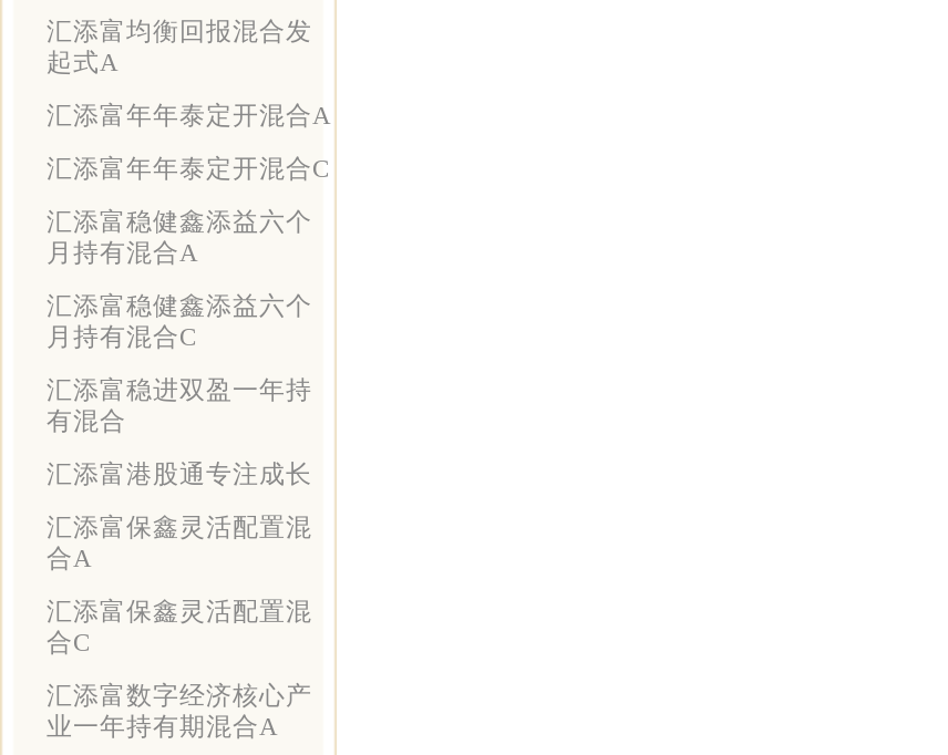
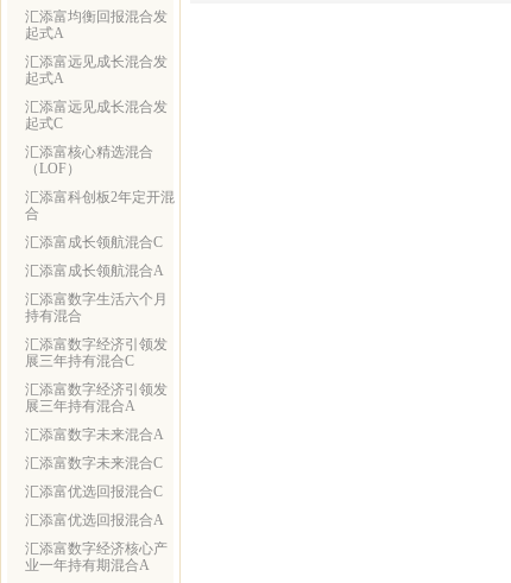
- 汇添富年年泰定开混合A
- 汇添富年年泰定开混合C
- 汇添富稳健鑫添益六个
- 月持有混合A
- 汇添富稳健鑫添益六个
- 月持有混合C
- 汇添富稳进双盈一年持
- 有混合
- 汇添富港股通专注成长
- 汇添富保鑫灵活配置混
- 合A
- 汇添富保鑫灵活配置混
- 合C
+ 汇添富远见成长混合发
+ 起式A
+ 汇添富远见成长混合发
+ 起式C
+ 汇添富核心精选混合
+ （LOF）
+ 汇添富科创板2年定开混
+ 合
+ 汇添富成长领航混合C
+ 汇添富成长领航混合A
+ 汇添富数字生活六个月
+ 持有混合
+ 汇添富数字经济引领发
+ 展三年持有混合C
+ 汇添富数字经济引领发
+ 展三年持有混合A
+ 汇添富数字未来混合A
+ 汇添富数字未来混合C
+ 汇添富优选回报混合C
+ 汇添富优选回报混合A
